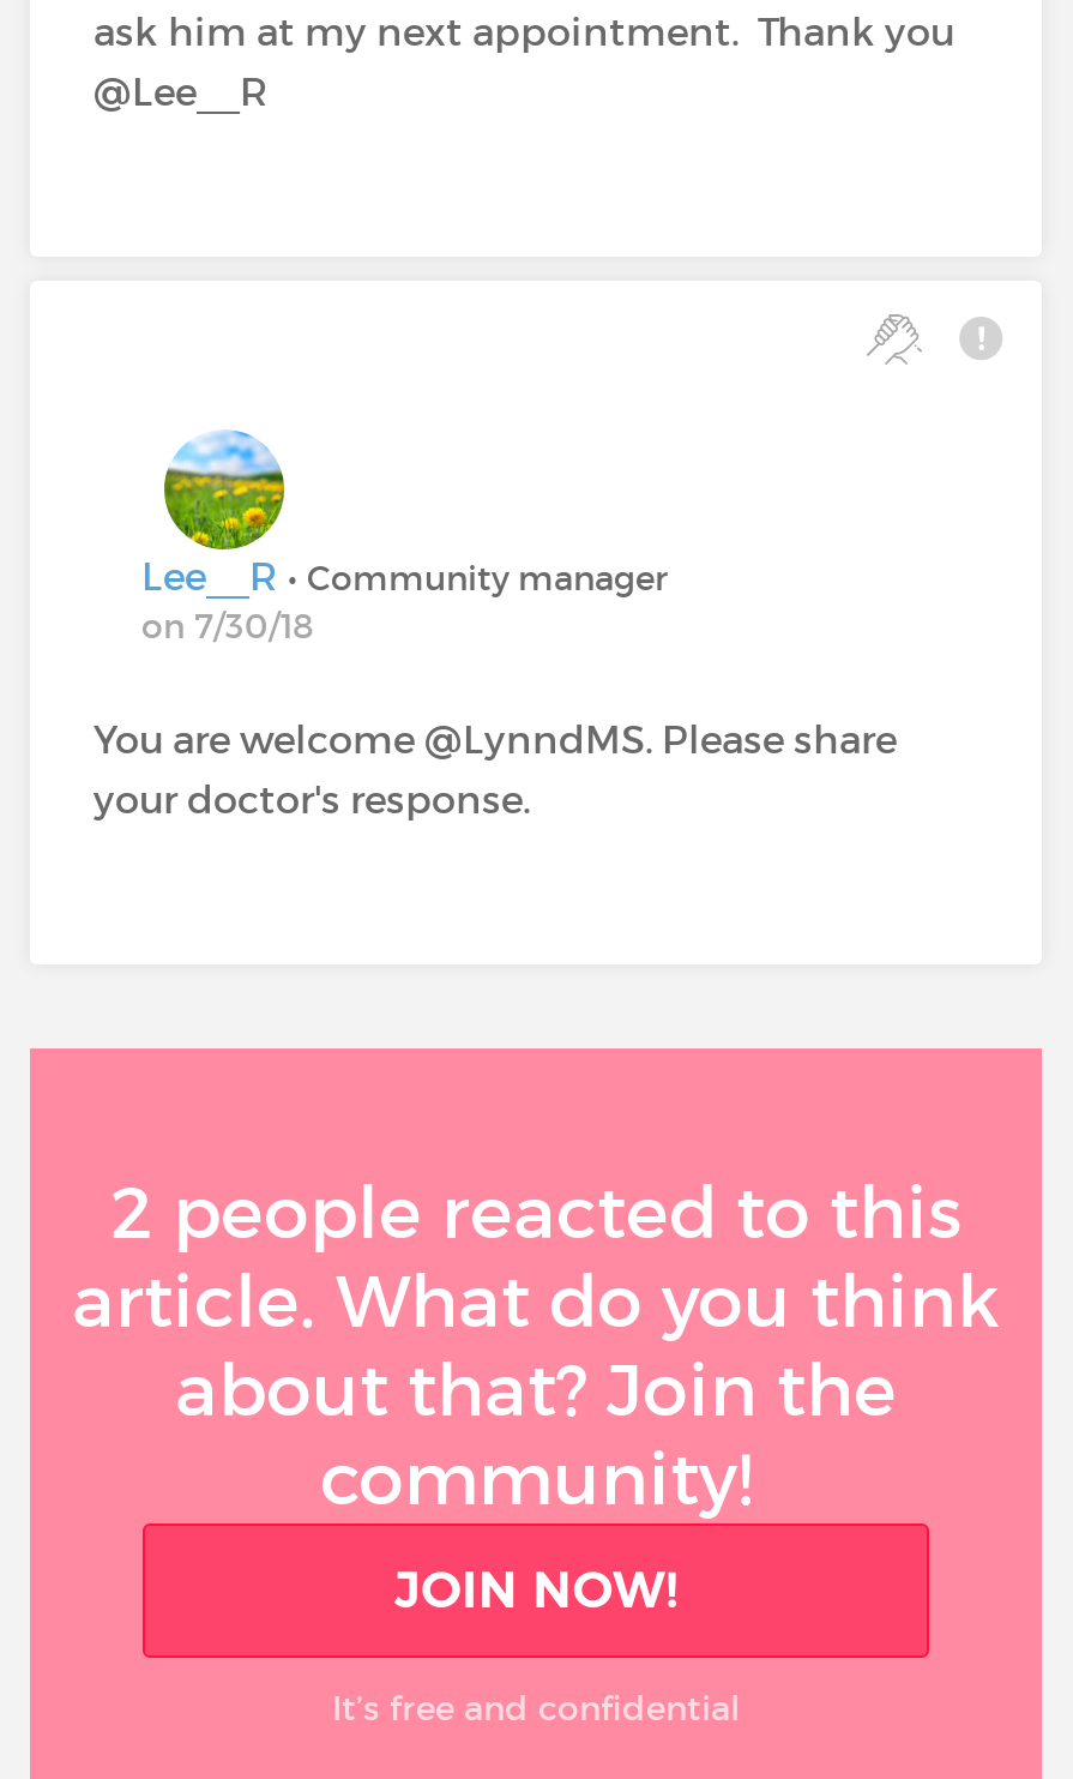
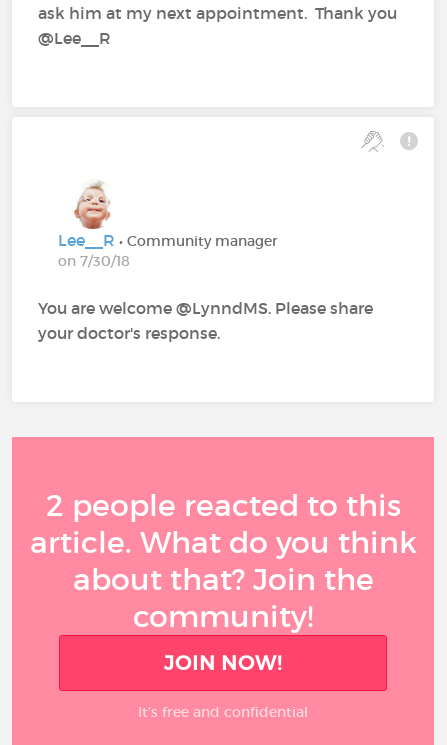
- [image]
+ [image]
